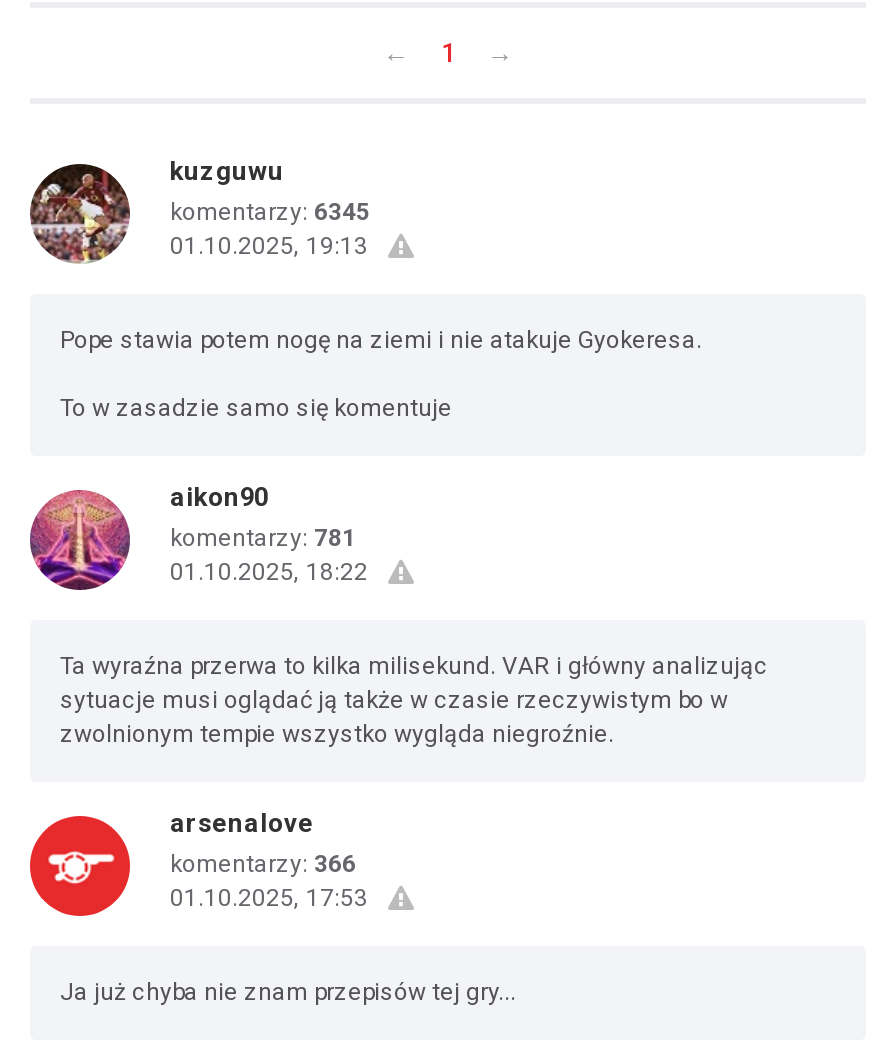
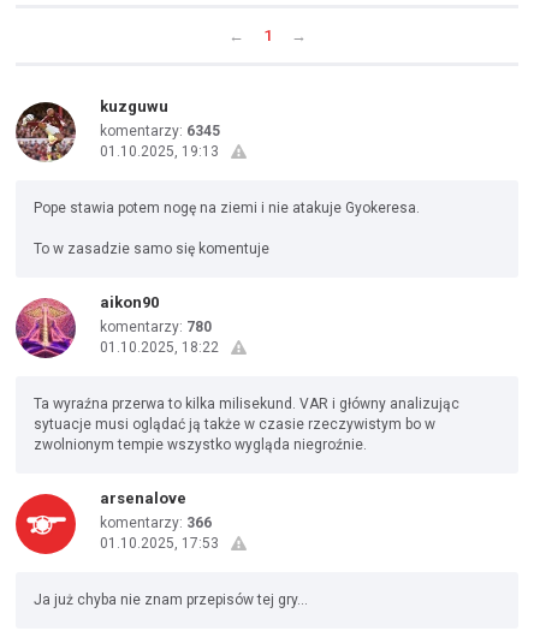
- komentarzy: 781
+ komentarzy: 780
